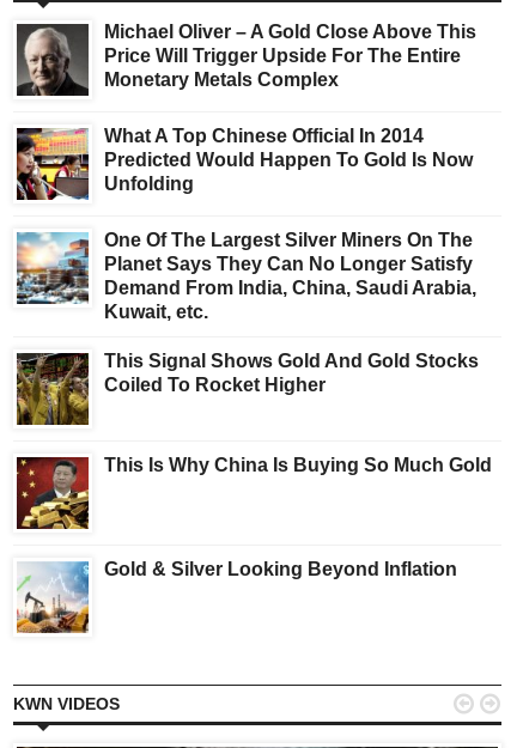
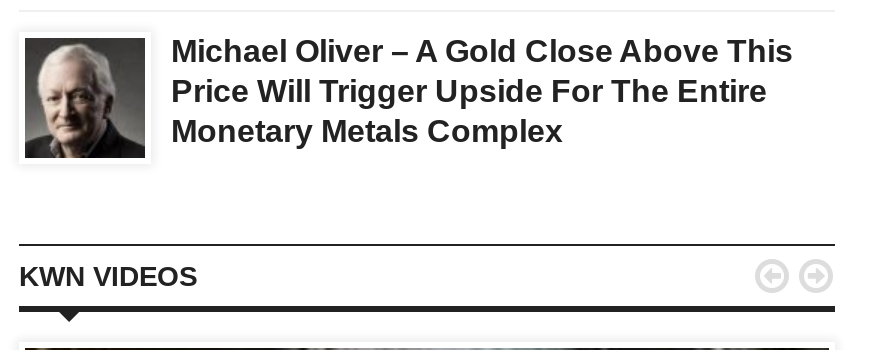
- [image]
- What A Top Chinese Official In 2014
- Predicted Would Happen To Gold Is Now
- Unfolding
- One Of The Largest Silver Miners On The
- Planet Says They Can No Longer Satisfy
- Demand From India, China, Saudi Arabia,
- Kuwait, etc.
- This Signal Shows Gold And Gold Stocks
- Coiled To Rocket Higher

- [image]

- [image]
- This Is Why China Is Buying So Much Gold

- [image]
- Gold & Silver Looking Beyond Inflation

- [image]
